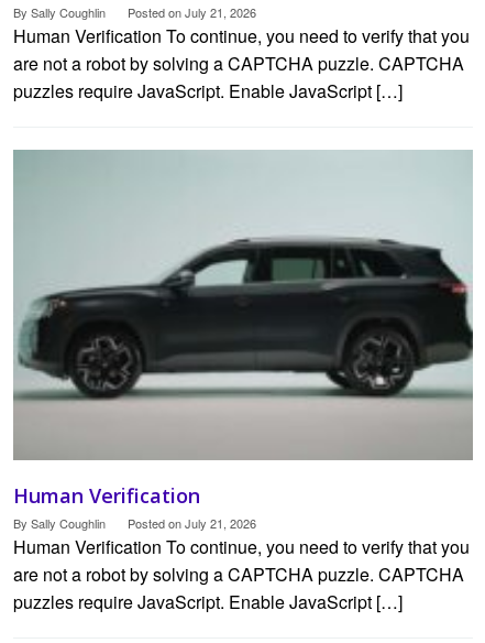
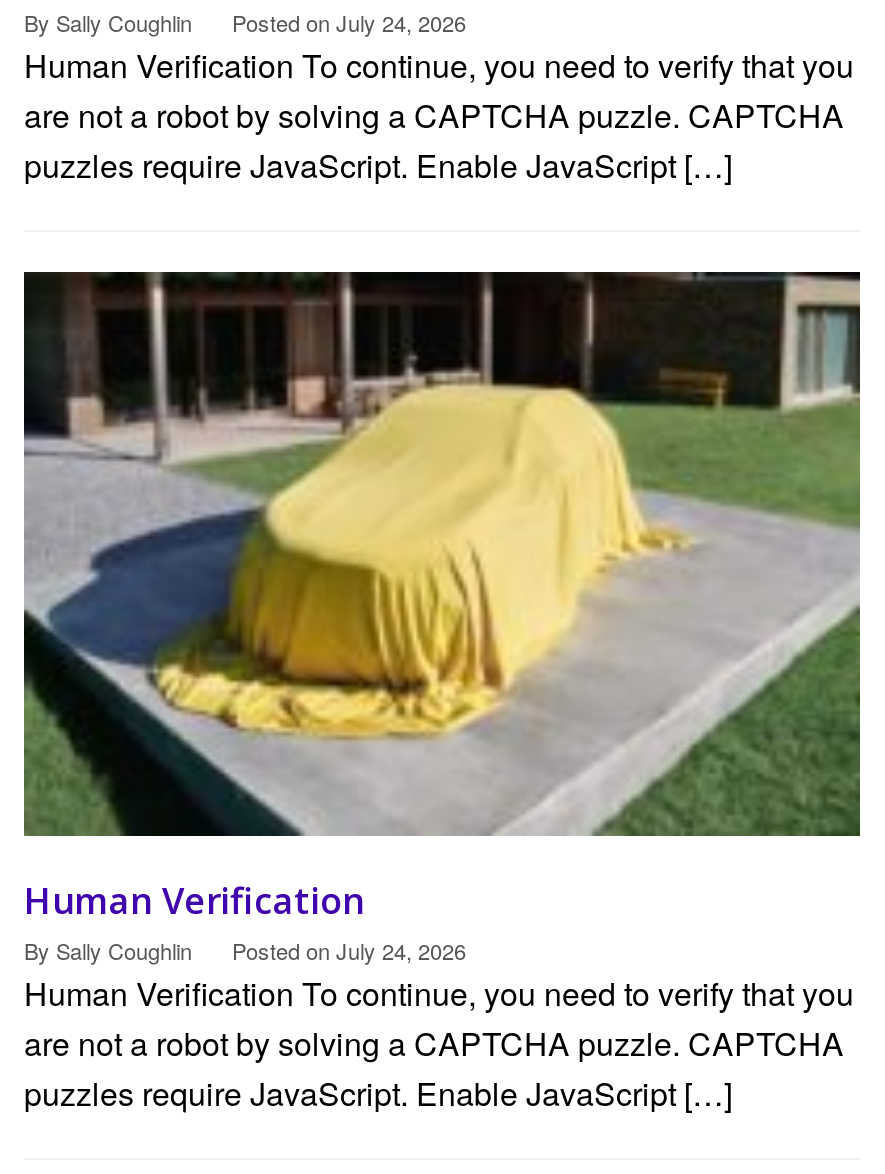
- Posted on July 21, 2026
+ Posted on July 24, 2026

- [image]
+ [image]

- Posted on July 21, 2026
+ Posted on July 24, 2026
